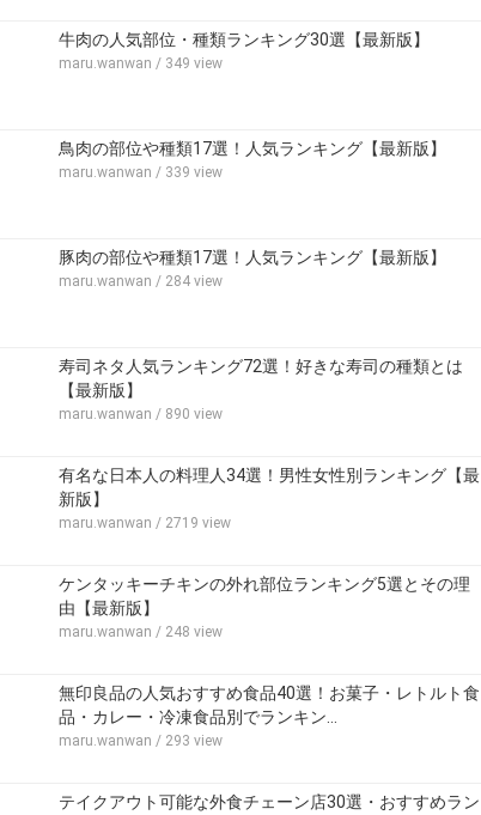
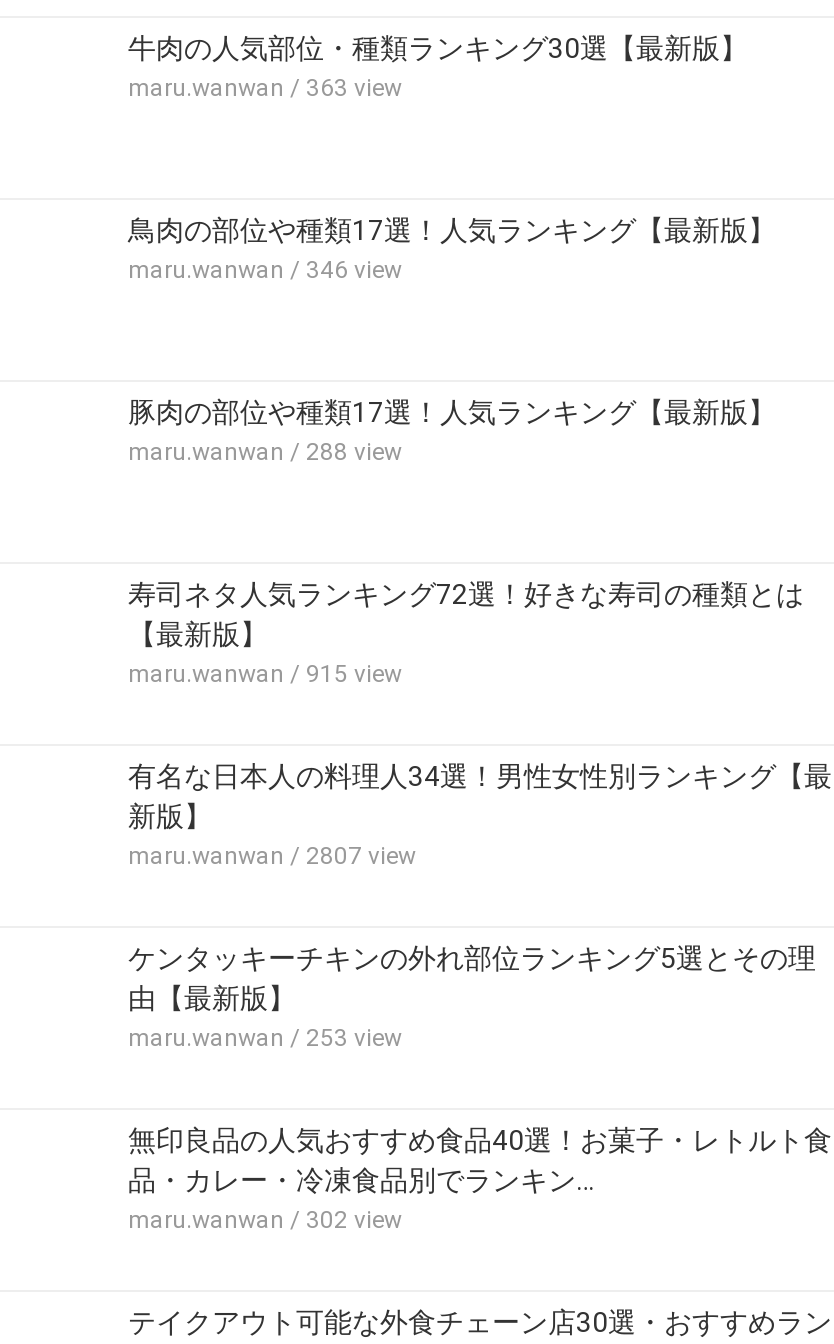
- maru.wanwan / 349 view
+ maru.wanwan / 363 view

- maru.wanwan / 339 view
+ maru.wanwan / 346 view

- maru.wanwan / 284 view
+ maru.wanwan / 288 view

- maru.wanwan / 890 view
+ maru.wanwan / 915 view

- maru.wanwan / 2719 view
+ maru.wanwan / 2807 view

- maru.wanwan / 248 view
+ maru.wanwan / 253 view

- maru.wanwan / 293 view
+ maru.wanwan / 302 view
